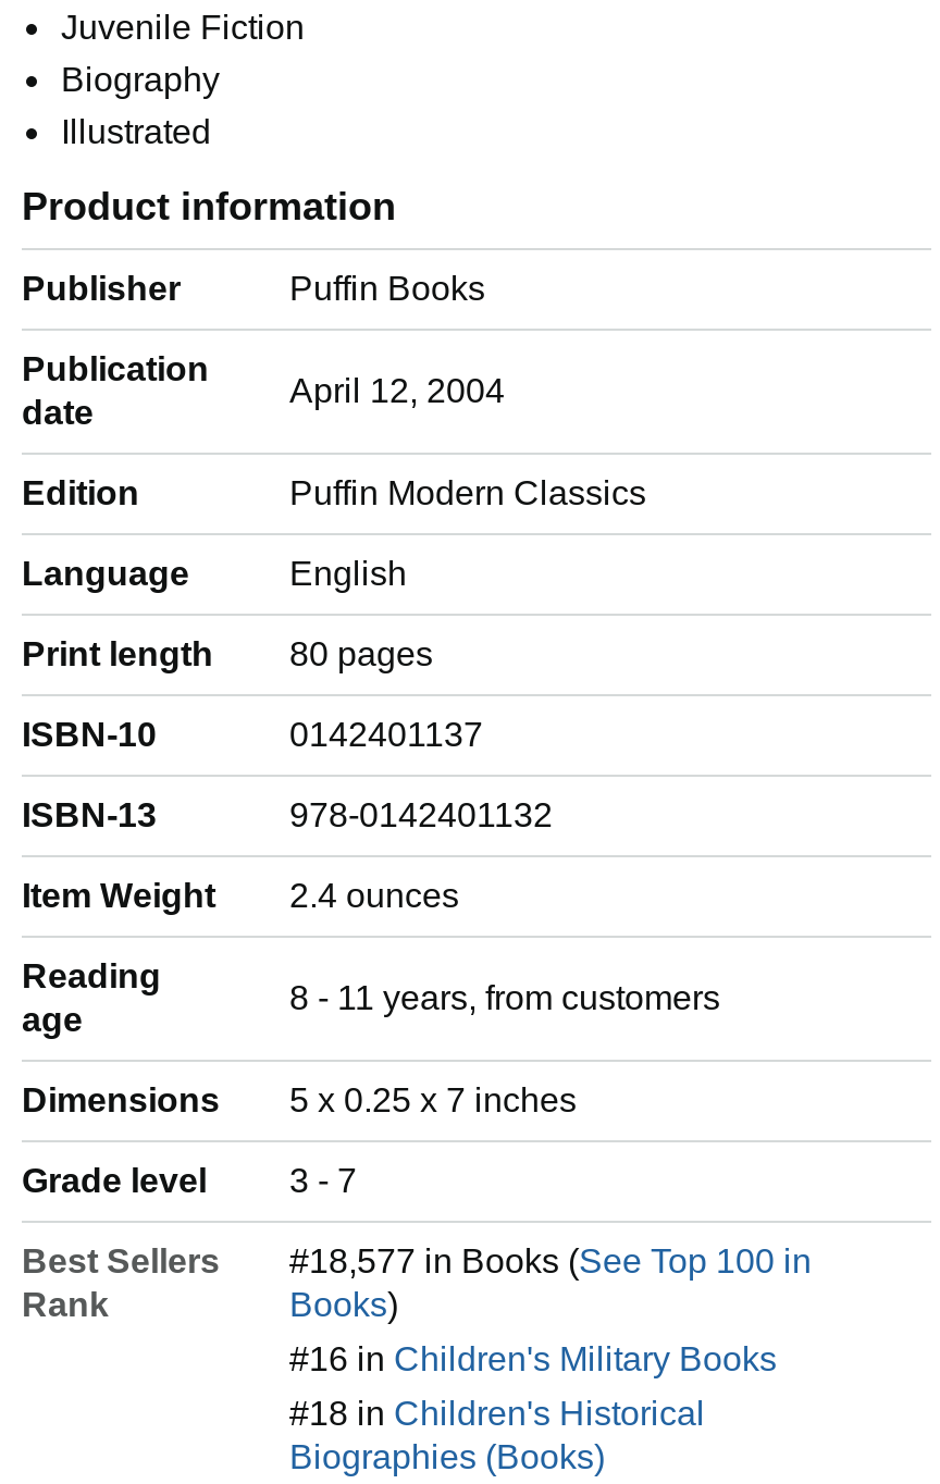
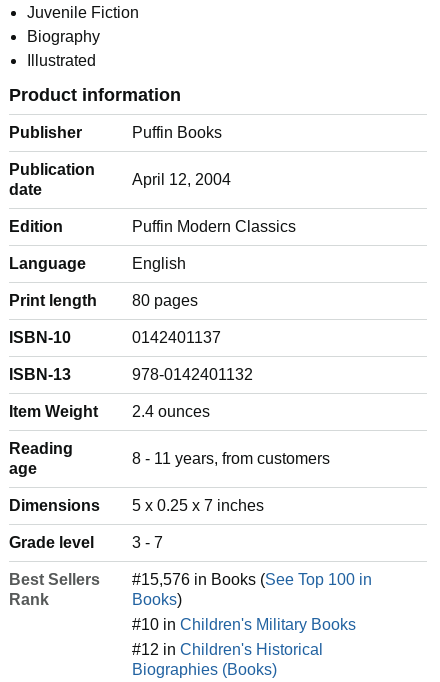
- #18,577 in Books (See Top 100 in
+ #15,576 in Books (See Top 100 in

- #16 in Children's Military Books
+ #10 in Children's Military Books

- #18 in Children's Historical
+ #12 in Children's Historical
